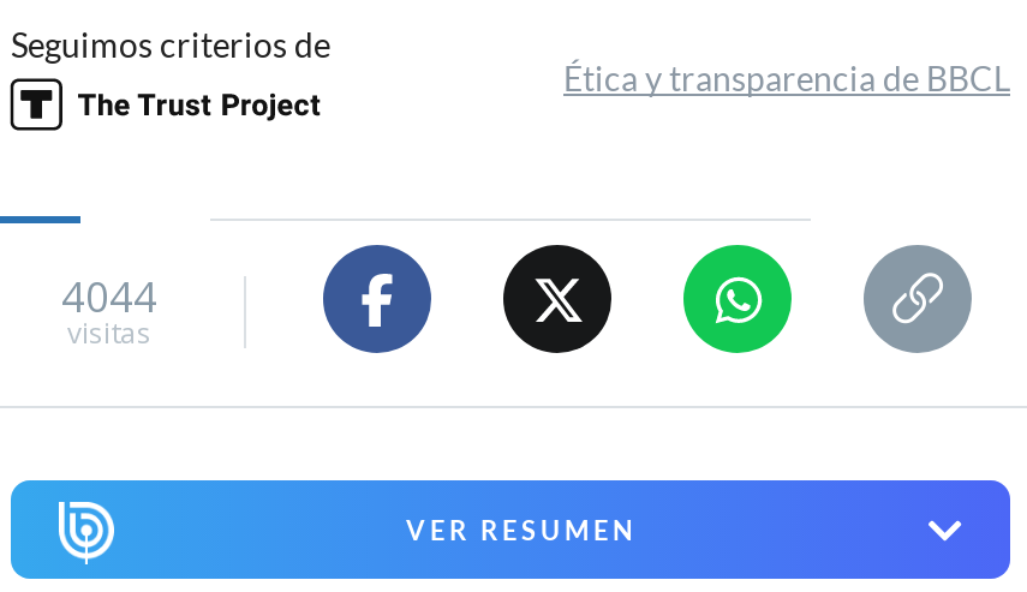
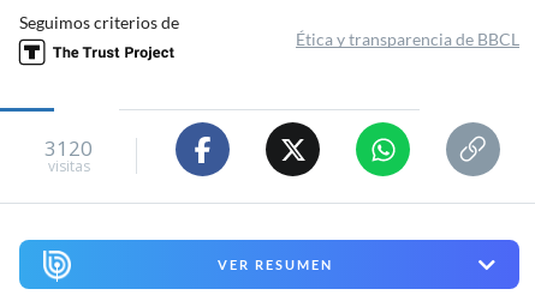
- 4044
+ 3120
